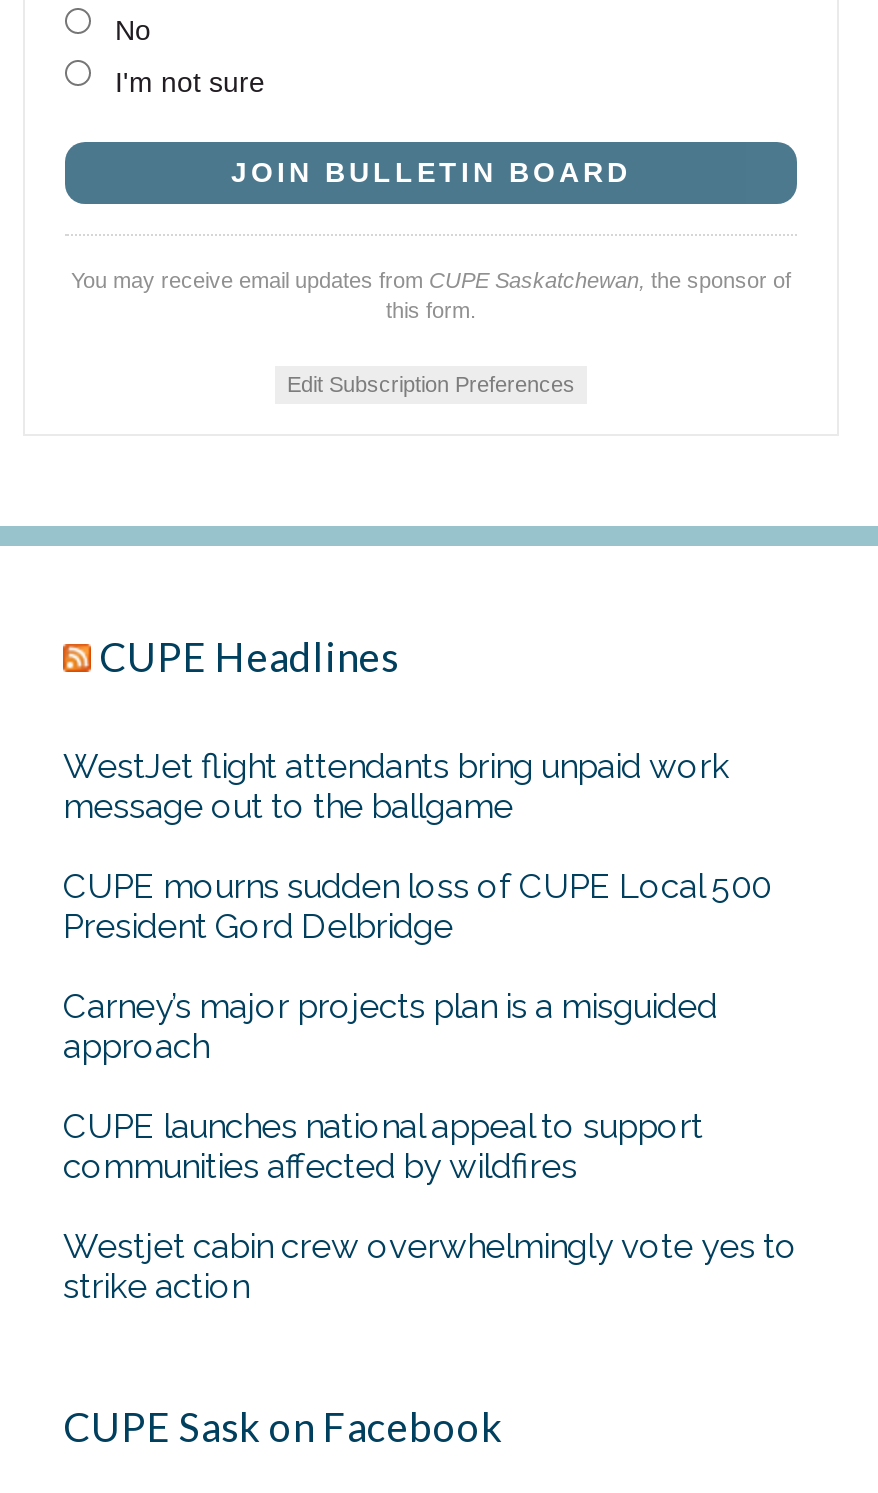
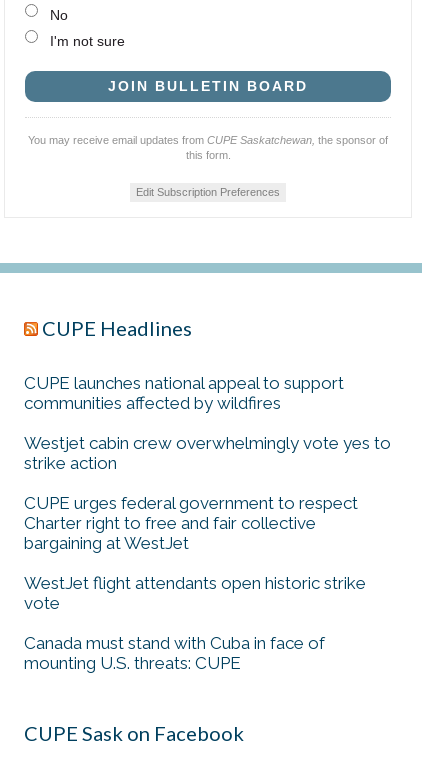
- WestJet flight attendants bring unpaid work
- message out to the ballgame
- CUPE mourns sudden loss of CUPE Local 500
- President Gord Delbridge
- Carney’s major projects plan is a misguided
- approach

moved up: CUPE launches national appeal to support | communities affected by wildfires | Westjet cabin crew overwhelmingly vote yes to | strike action

+ CUPE urges federal government to respect
+ Charter right to free and fair collective
+ bargaining at WestJet
+ WestJet flight attendants open historic strike
+ vote
+ Canada must stand with Cuba in face of
+ mounting U.S. threats: CUPE
